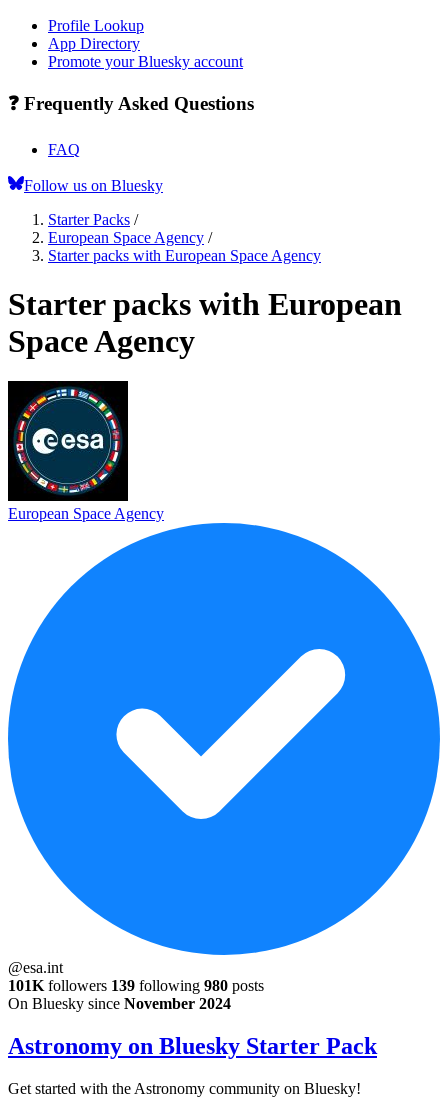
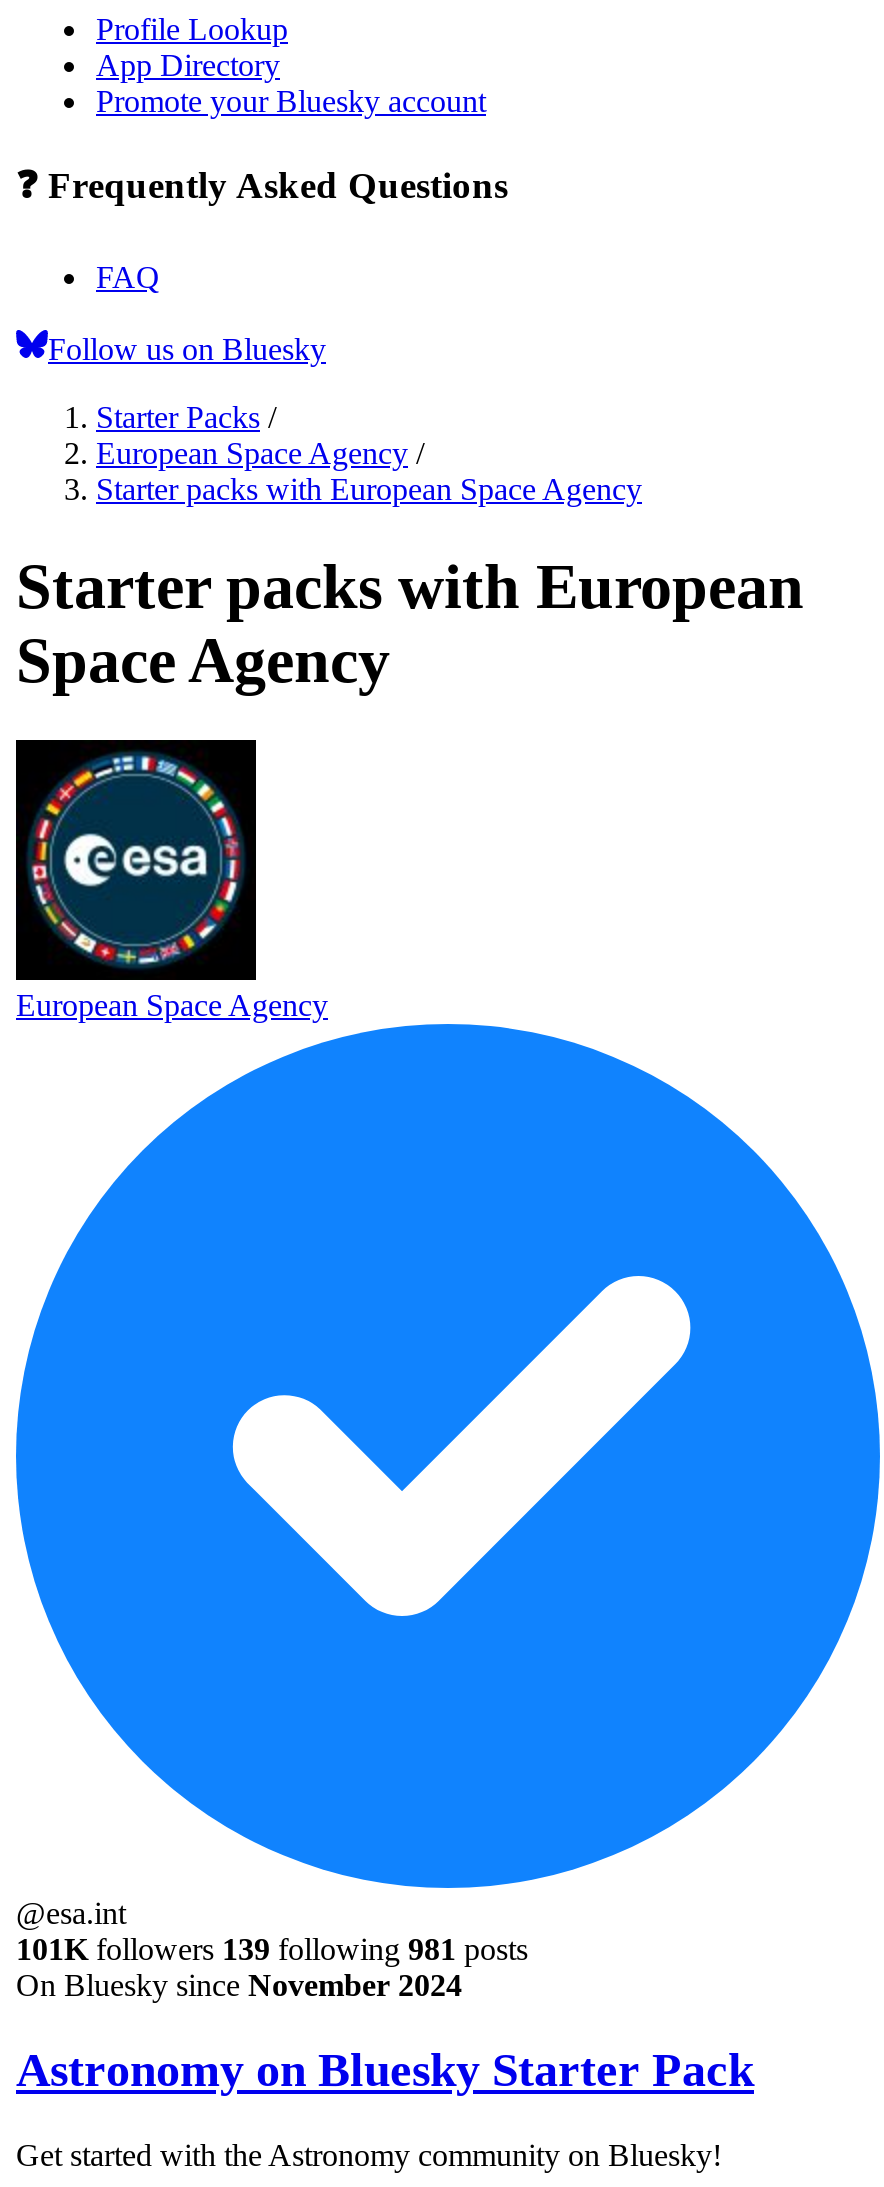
- 101K followers 139 following 980 posts
+ 101K followers 139 following 981 posts
